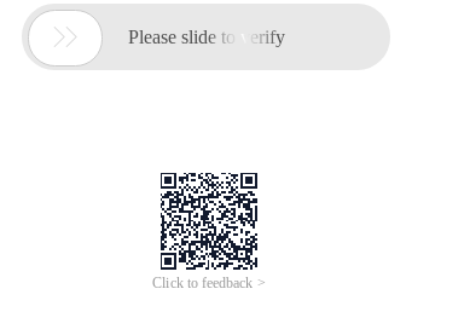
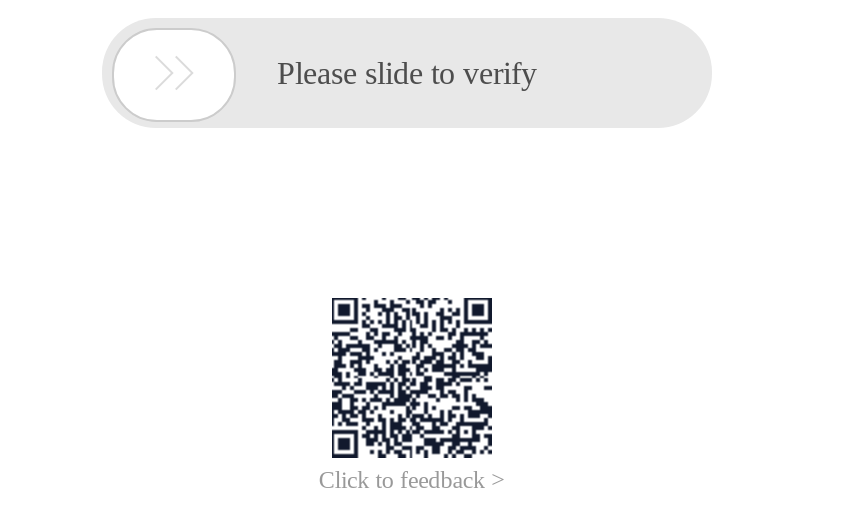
- [image]
+ [image]
